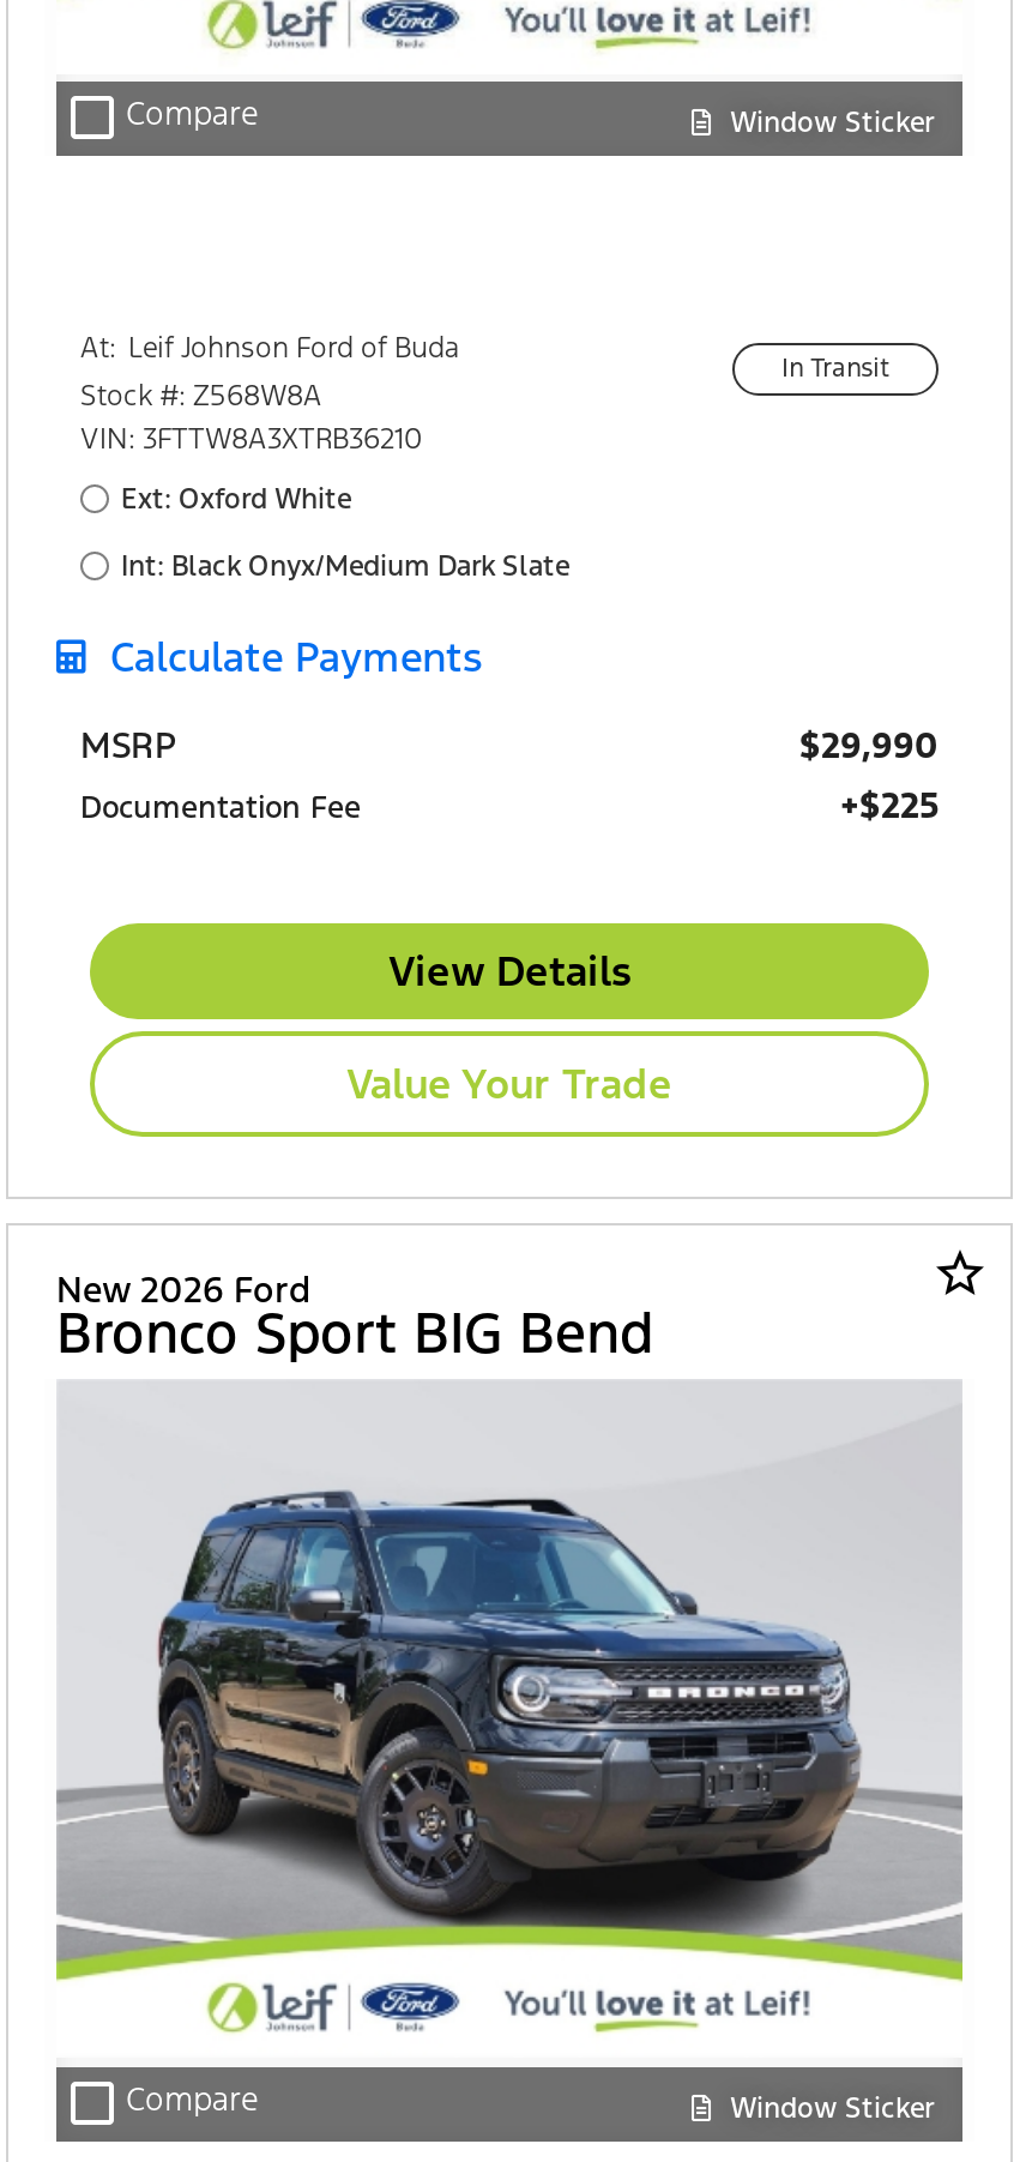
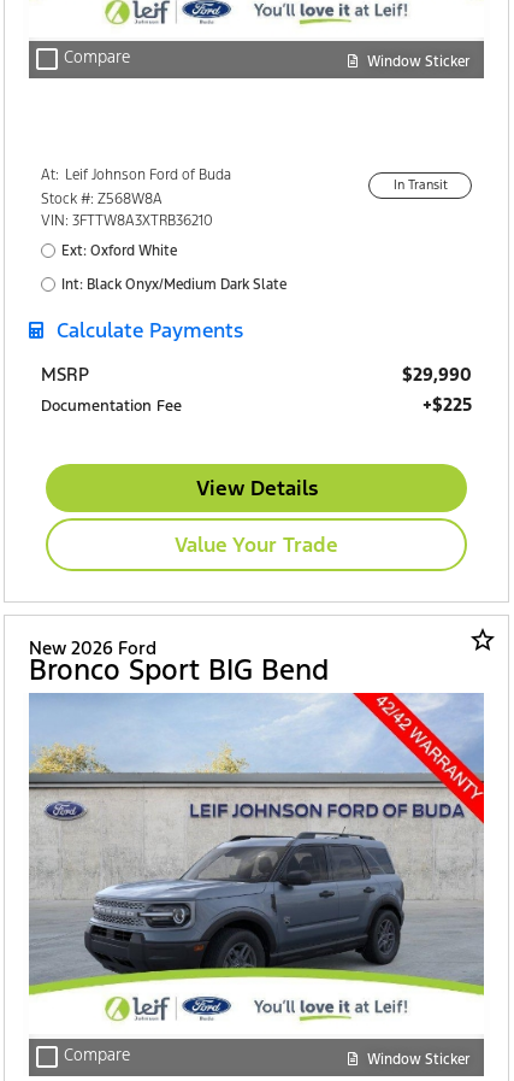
- [image]
+ [image]
